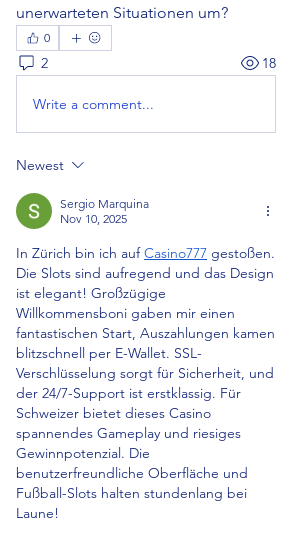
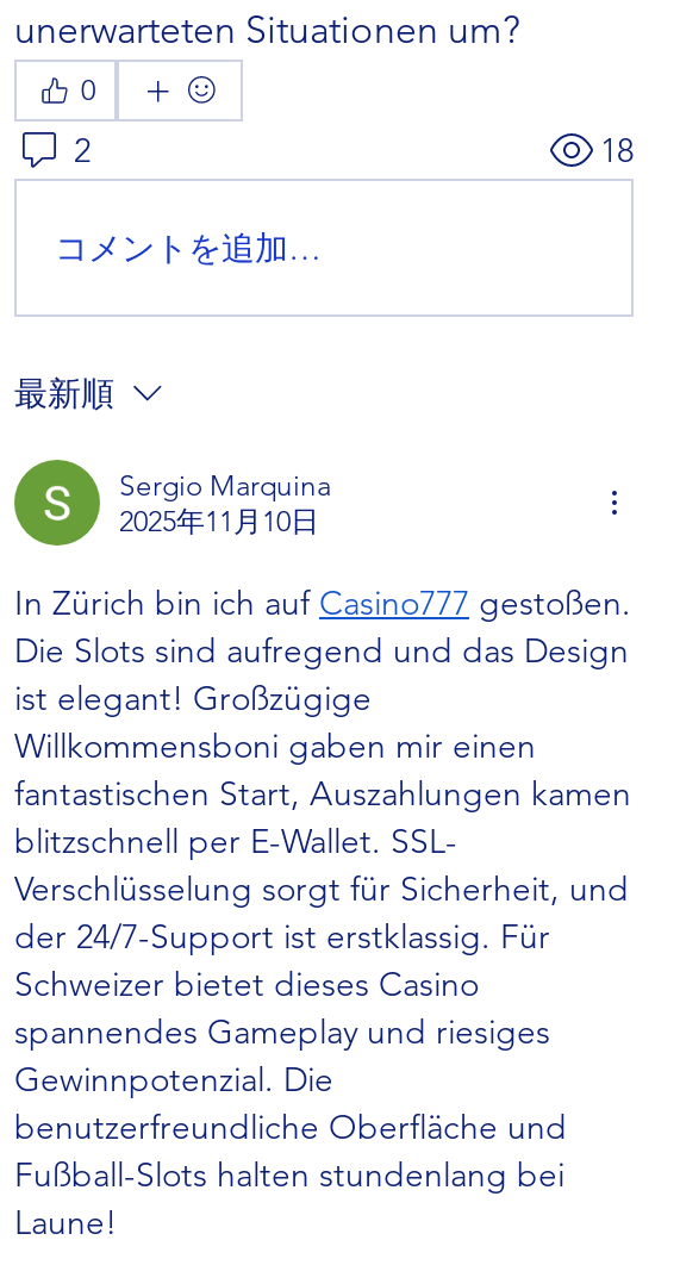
- Write a comment...
+ コメントを追加…

- Newest
+ 最新順

- Nov 10, 2025
+ 2025年11月10日
